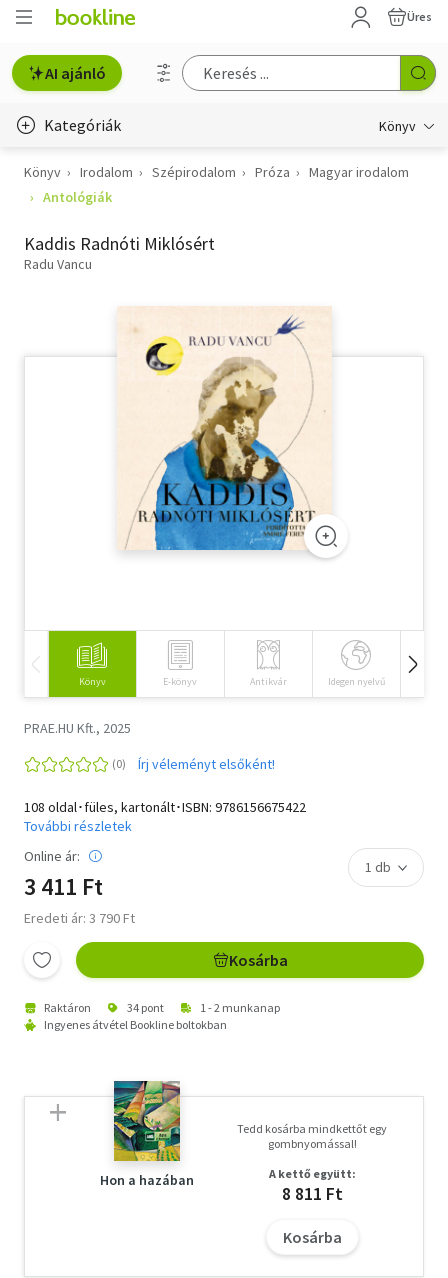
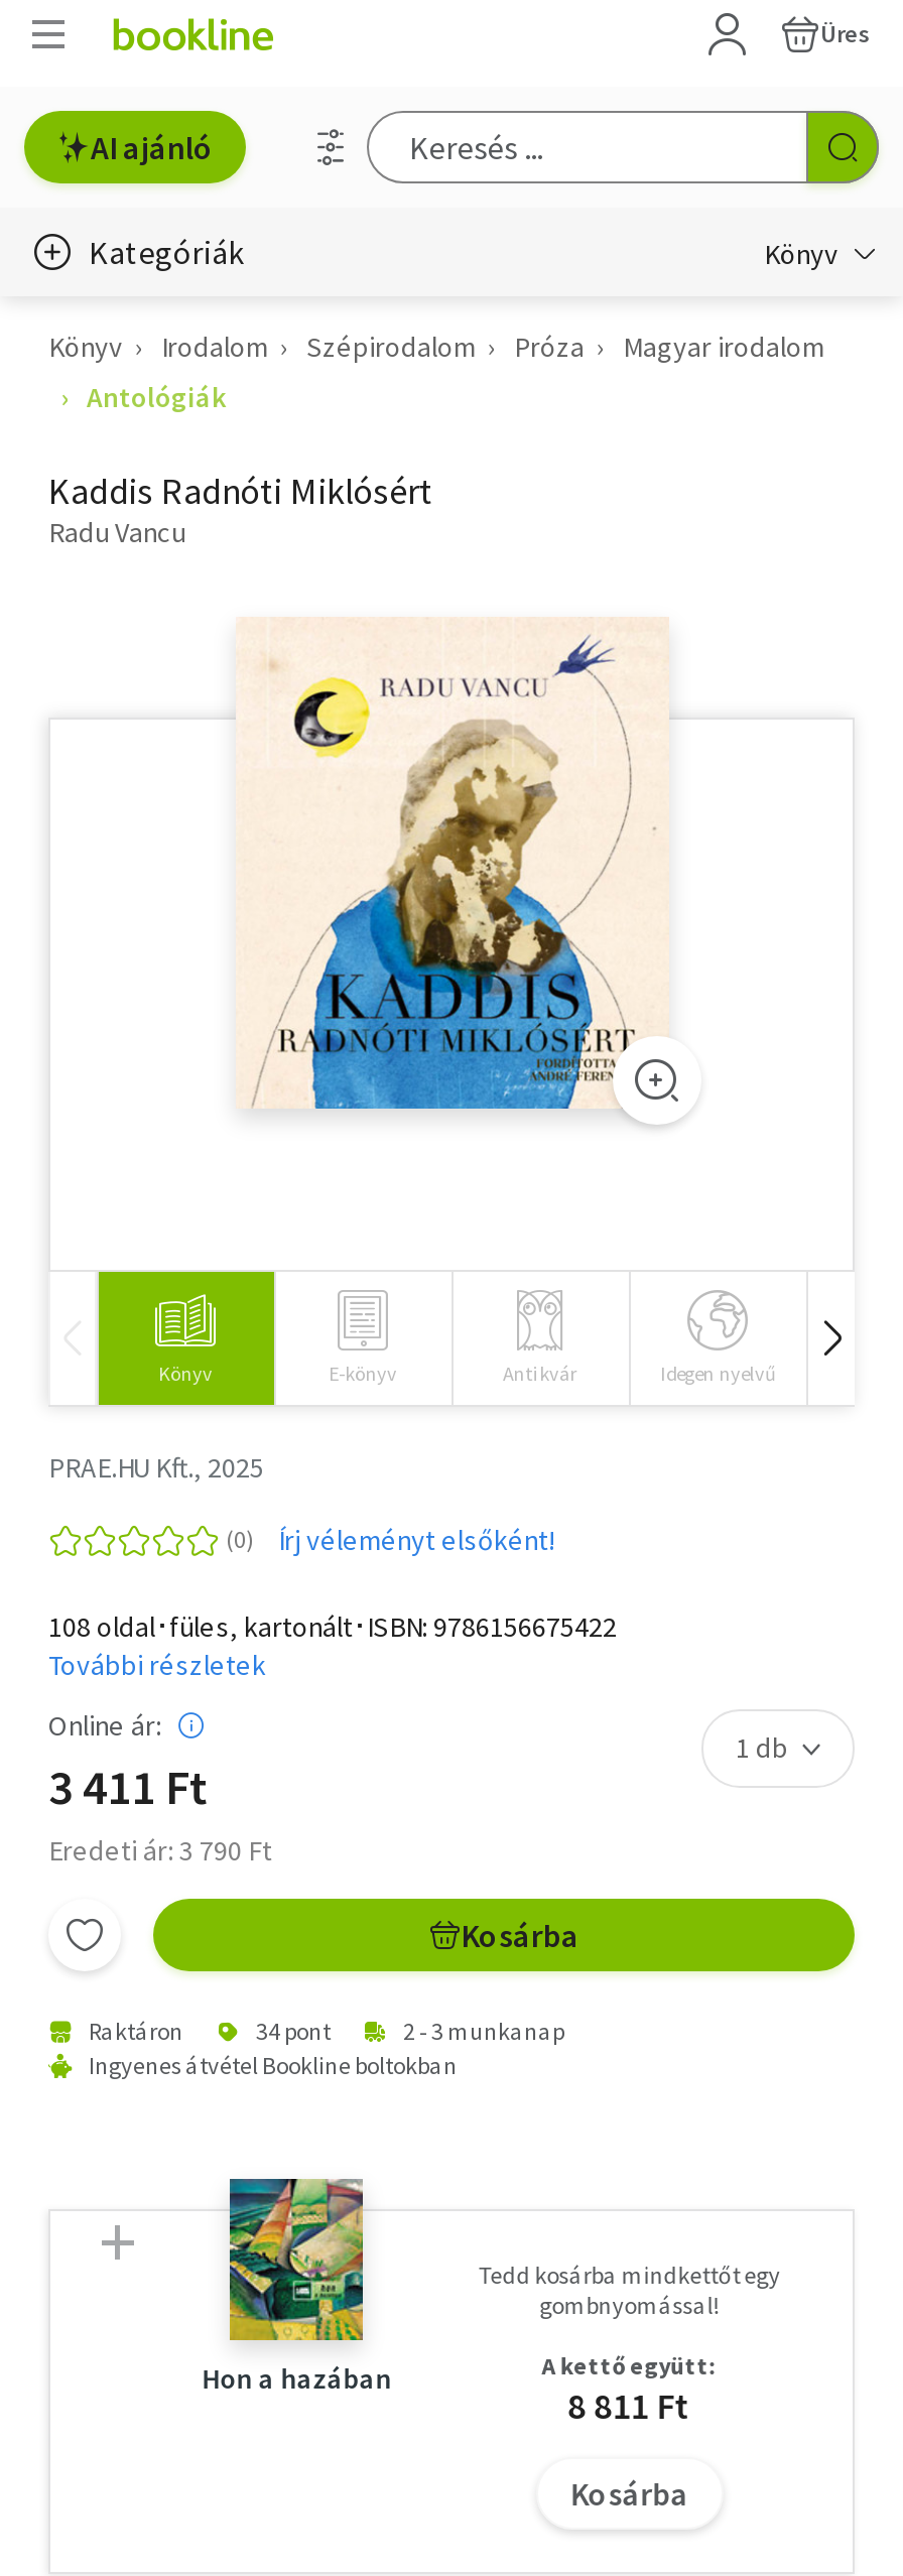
- 1 - 2 munkanap
+ 2 - 3 munkanap
